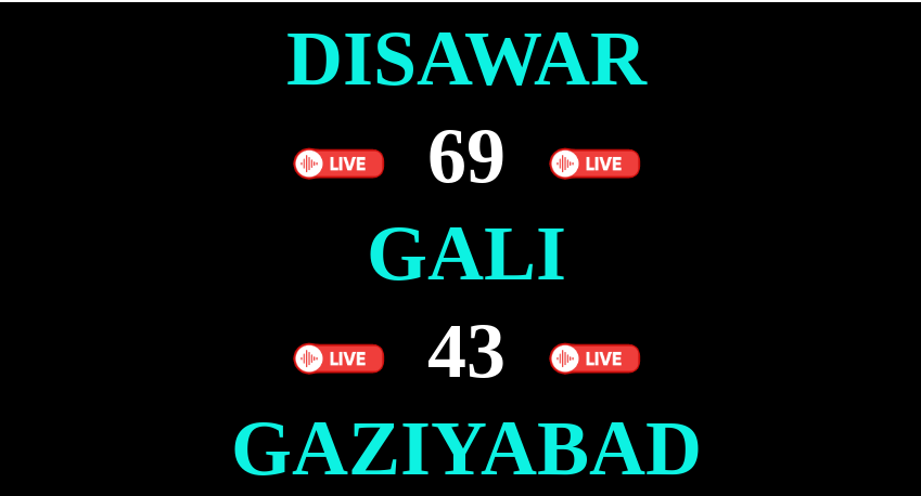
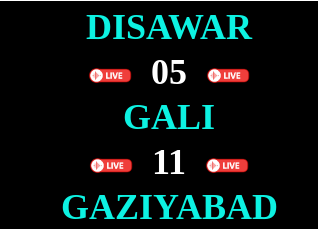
- 69
+ 05

- 43
+ 11
